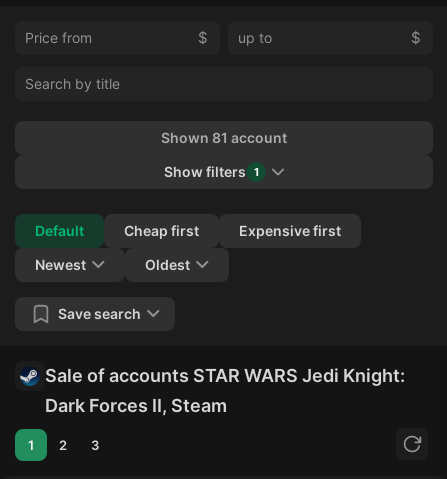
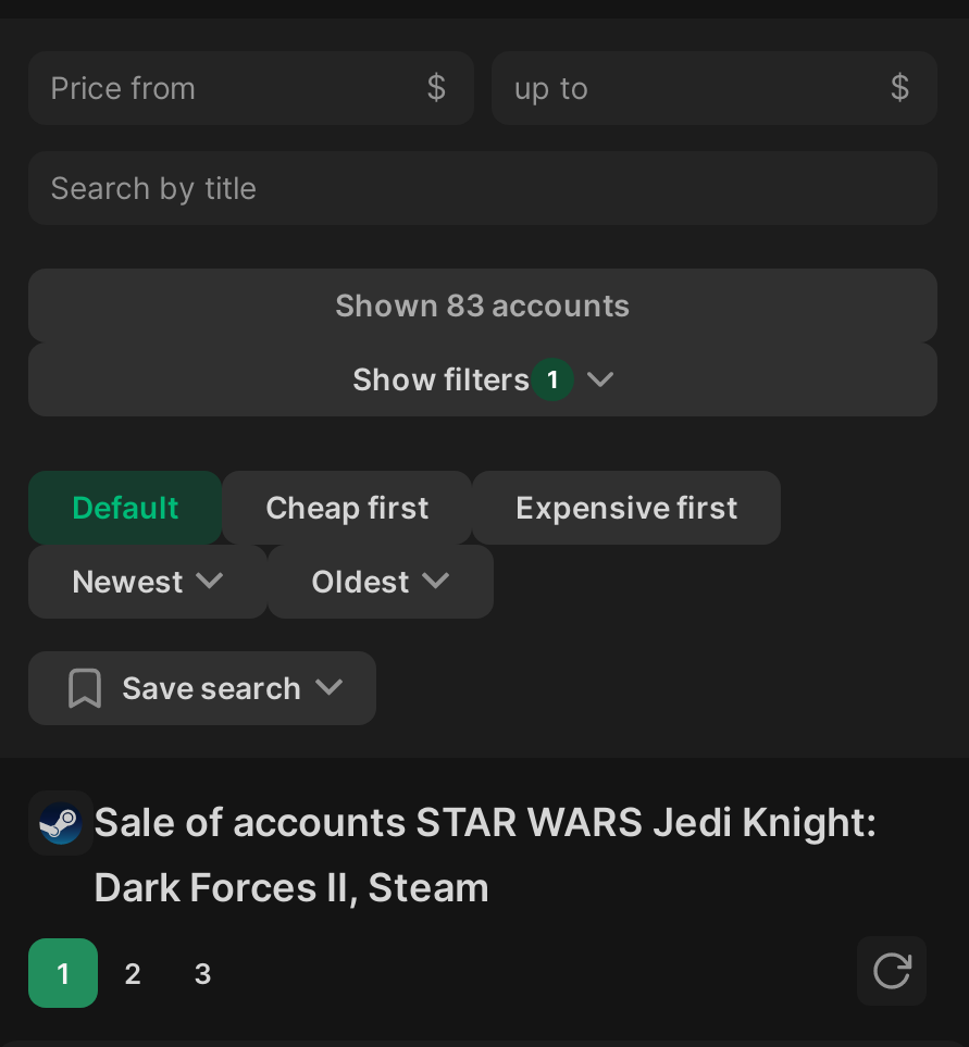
- Shown 81 account
+ Shown 83 accounts
